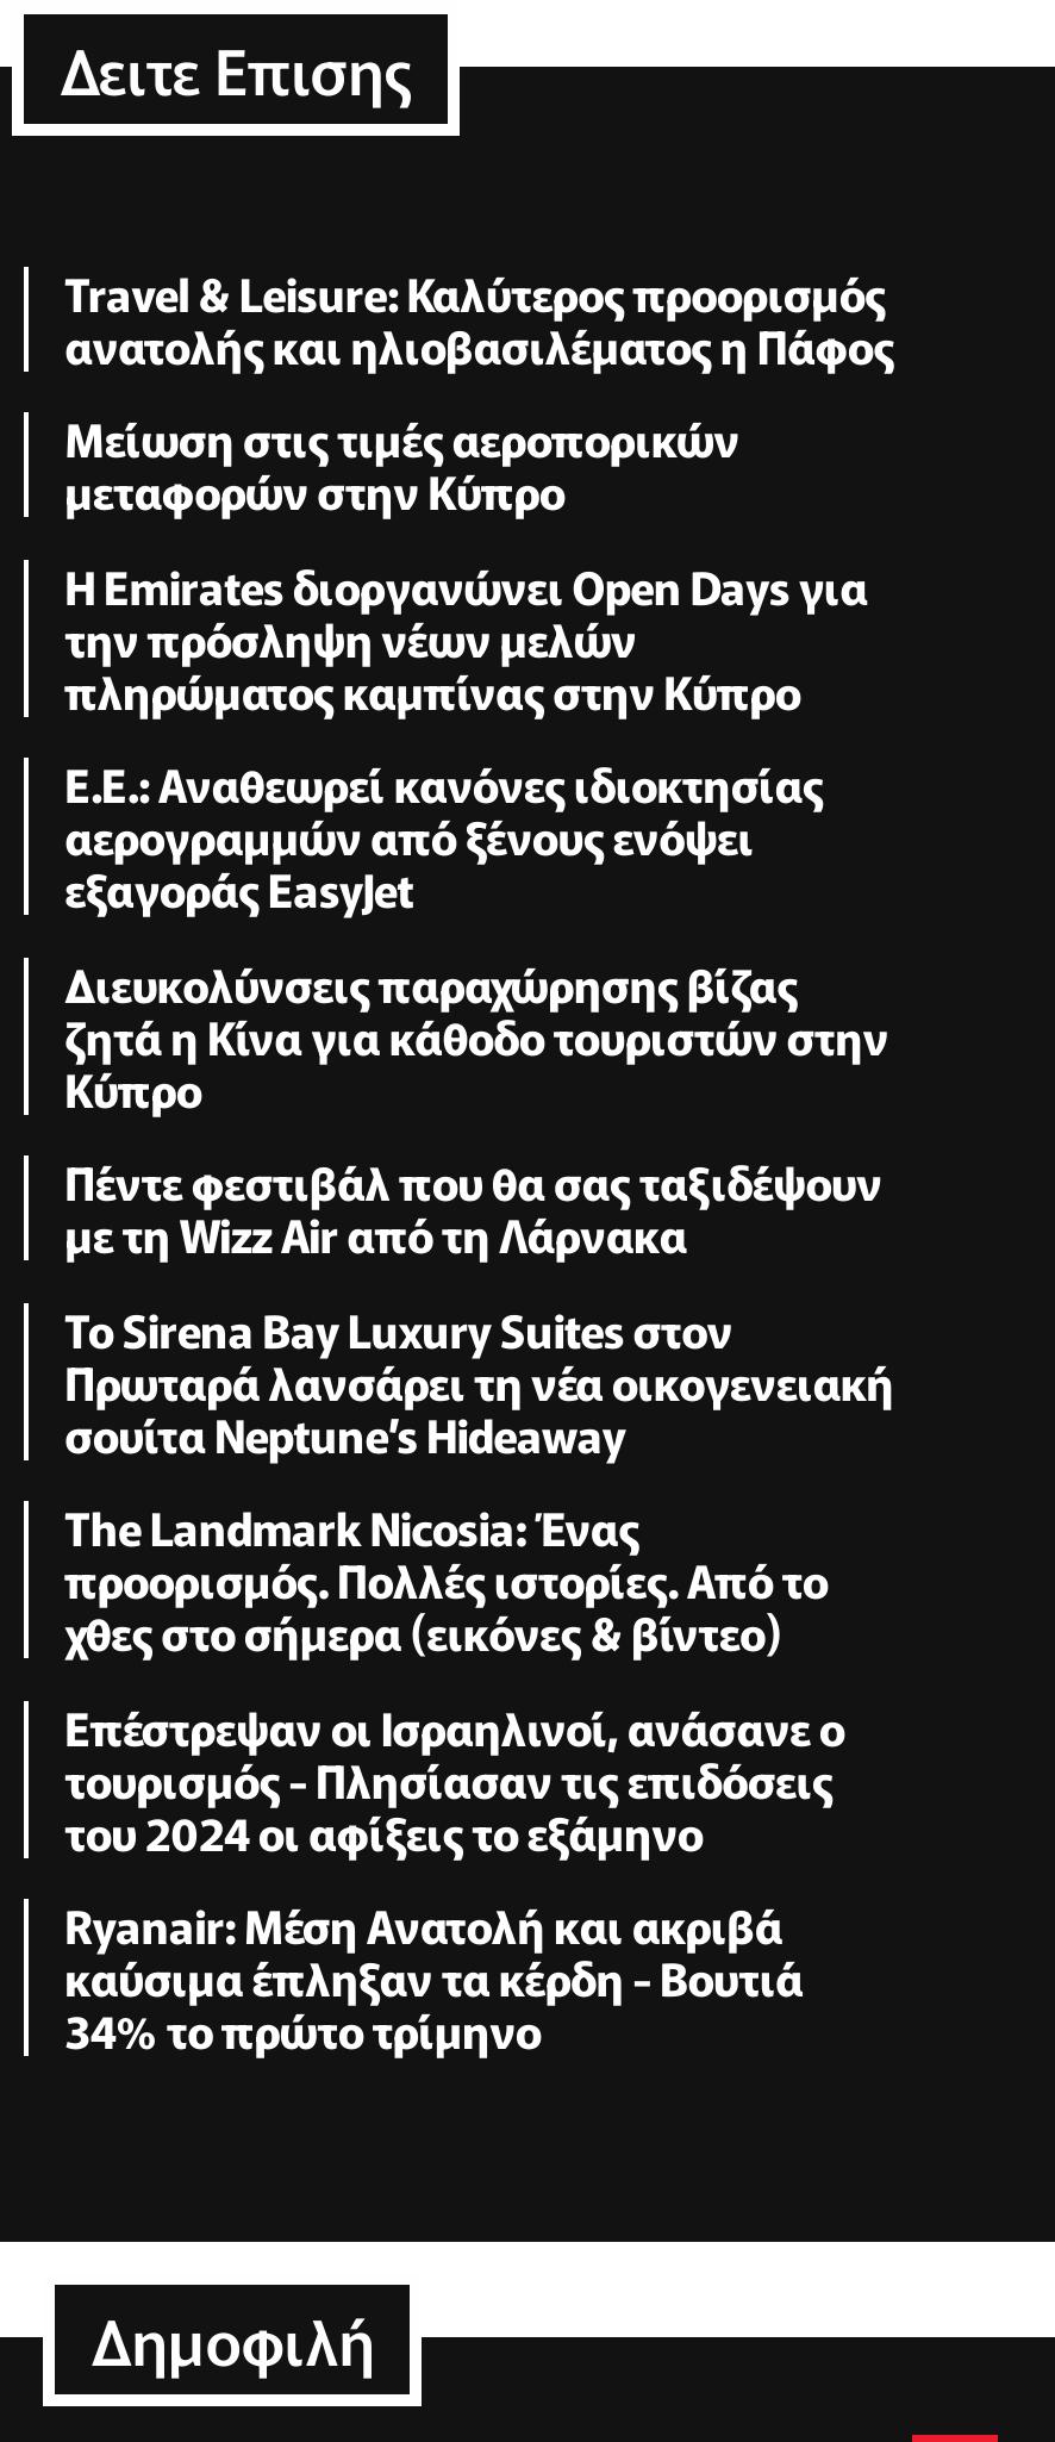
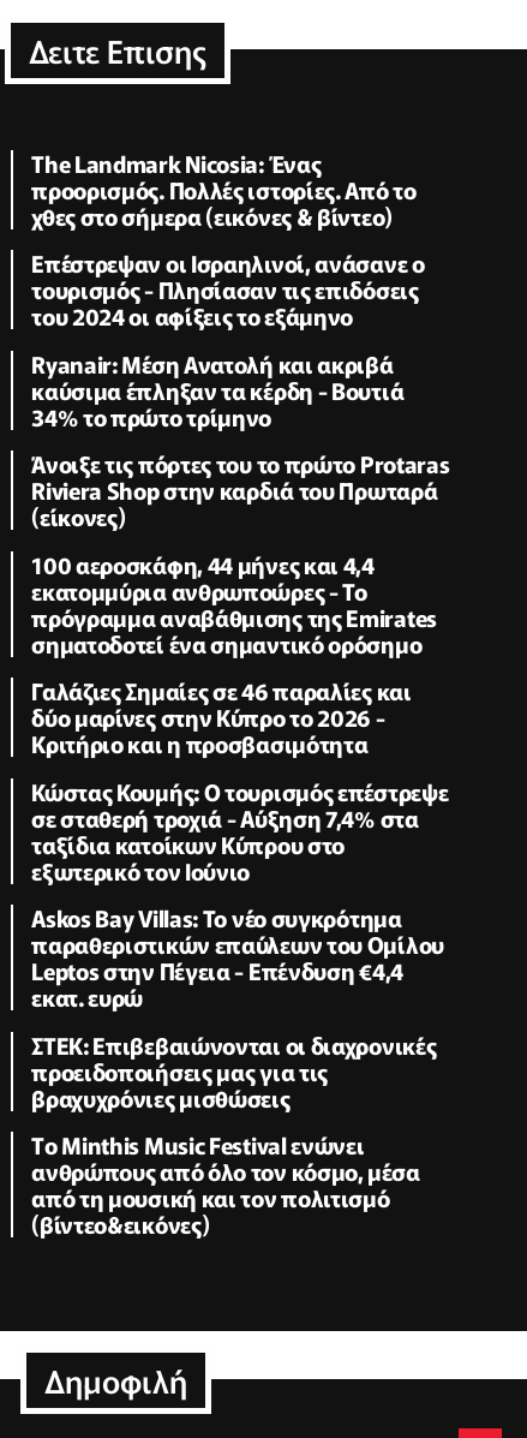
- Travel & Leisure: Καλύτερος προορισμός
- ανατολής και ηλιοβασιλέματος η Πάφος
- Μείωση στις τιμές αεροπορικών
- μεταφορών στην Κύπρο
- Η Emirates διοργανώνει Open Days για
- την πρόσληψη νέων μελών
- πληρώματος καμπίνας στην Κύπρο
- Ε.Ε.: Αναθεωρεί κανόνες ιδιοκτησίας
- αερογραμμών από ξένους ενόψει
- εξαγοράς EasyJet
- Διευκολύνσεις παραχώρησης βίζας
- ζητά η Κίνα για κάθοδο τουριστών στην
- Κύπρο
- Πέντε φεστιβάλ που θα σας ταξιδέψουν
- με τη Wizz Air από τη Λάρνακα
- Το Sirena Bay Luxury Suites στον
- Πρωταρά λανσάρει τη νέα οικογενειακή
- σουίτα Neptune’s Hideaway

moved up: The Landmark Nicosia: Ένας | προορισμός. Πολλές ιστορίες. Από το | χθες στο σήμερα (εικόνες & βίντεο) | ... | καύσιμα έπληξαν τα κέρδη - Βουτιά | 34% το πρώτο τρίμηνο

+ Άνοιξε τις πόρτες του το πρώτο Protaras
+ Riviera Shop στην καρδιά του Πρωταρά
+ (είκονες)
+ 100 αεροσκάφη, 44 μήνες και 4,4
+ εκατομμύρια ανθρωποώρες - Το
+ πρόγραμμα αναβάθμισης της Emirates
+ σηματοδοτεί ένα σημαντικό ορόσημο
+ Γαλάζιες Σημαίες σε 46 παραλίες και
+ δύο μαρίνες στην Κύπρο το 2026 -
+ Κριτήριο και η προσβασιμότητα
+ Κώστας Κουμής: Ο τουρισμός επέστρεψε
+ σε σταθερή τροχιά - Αύξηση 7,4% στα
+ ταξίδια κατοίκων Κύπρου στο
+ εξωτερικό τον Ιούνιο
+ Askos Bay Villas: Το νέο συγκρότημα
+ παραθεριστικών επαύλεων του Ομίλου
+ Leptos στην Πέγεια - Επένδυση €4,4
+ εκατ. ευρώ
+ ΣΤΕΚ: Επιβεβαιώνονται οι διαχρονικές
+ προειδοποιήσεις μας για τις
+ βραχυχρόνιες μισθώσεις
+ Tο Minthis Music Festival ενώνει
+ ανθρώπους από όλο τον κόσμο, μέσα
+ από τη μουσική και τον πολιτισμό
+ (βίντεο&εικόνες)
